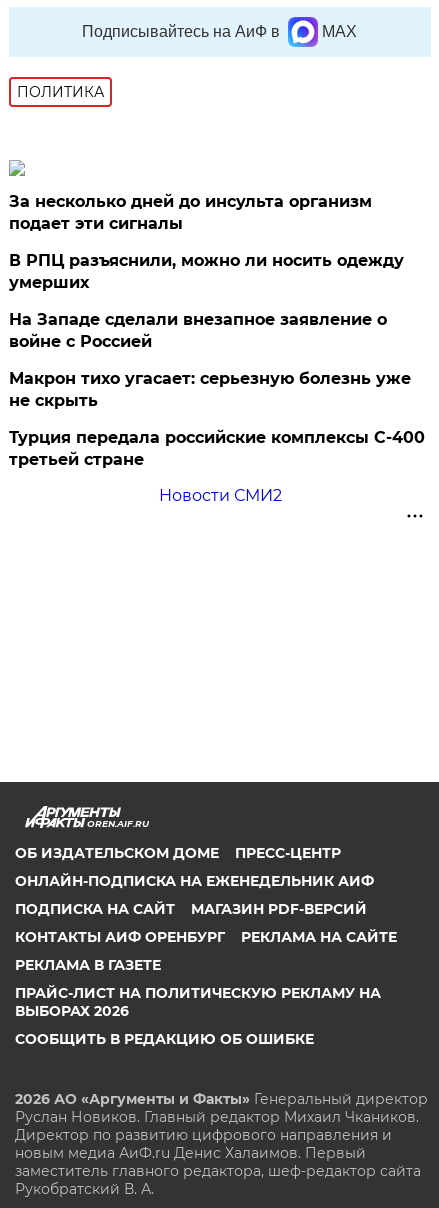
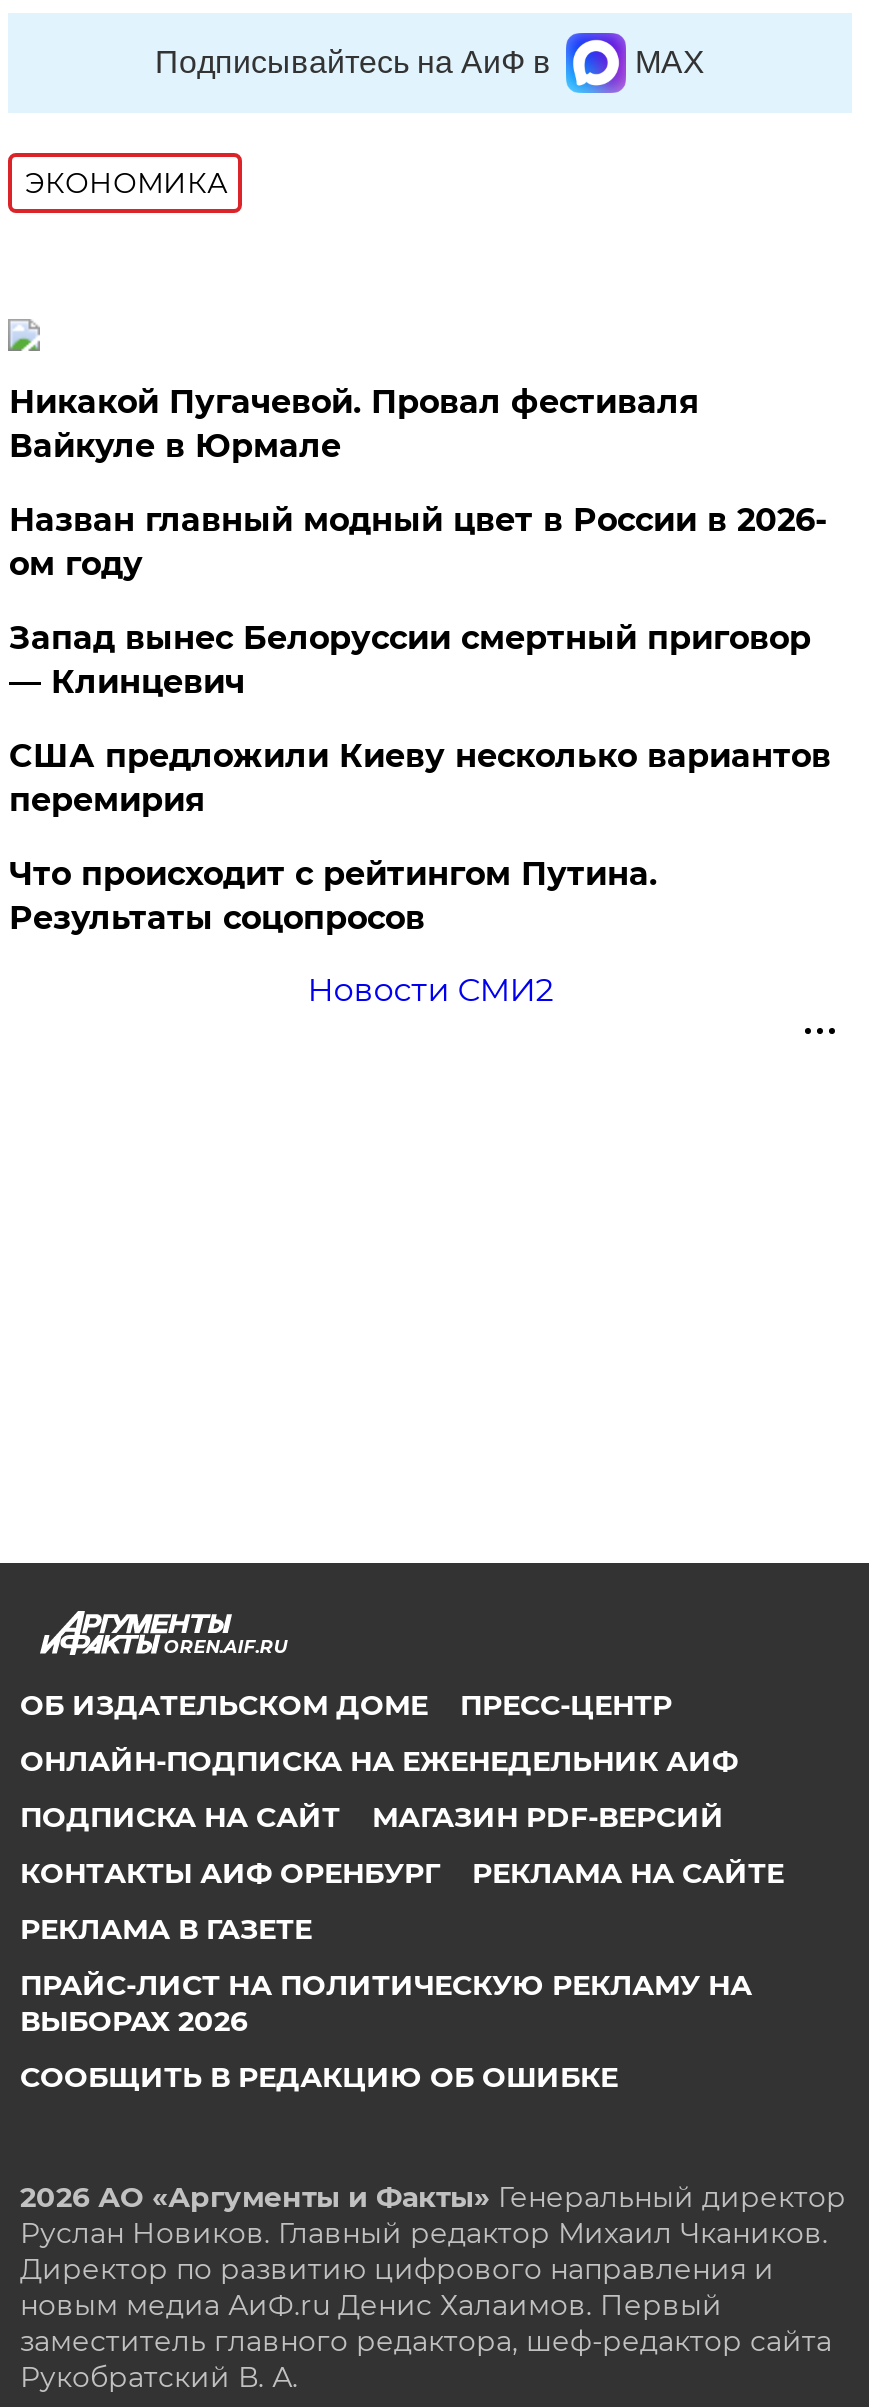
- ПОЛИТИКА
+ ЭКОНОМИКА

- За несколько дней до инсульта организм
- подает эти сигналы
+ Никакой Пугачевой. Провал фестиваля
+ Вайкуле в Юрмале

- В РПЦ разъяснили, можно ли носить одежду
- умерших
+ Назван главный модный цвет в России в 2026-
+ ом году

- На Западе сделали внезапное заявление о
- войне с Россией
+ Запад вынес Белоруссии смертный приговор
+ — Клинцевич

- Макрон тихо угасает: серьезную болезнь уже
- не скрыть
+ США предложили Киеву несколько вариантов
+ перемирия

- Турция передала российские комплексы С-400
- третьей стране
+ Что происходит с рейтингом Путина.
+ Результаты соцопросов
